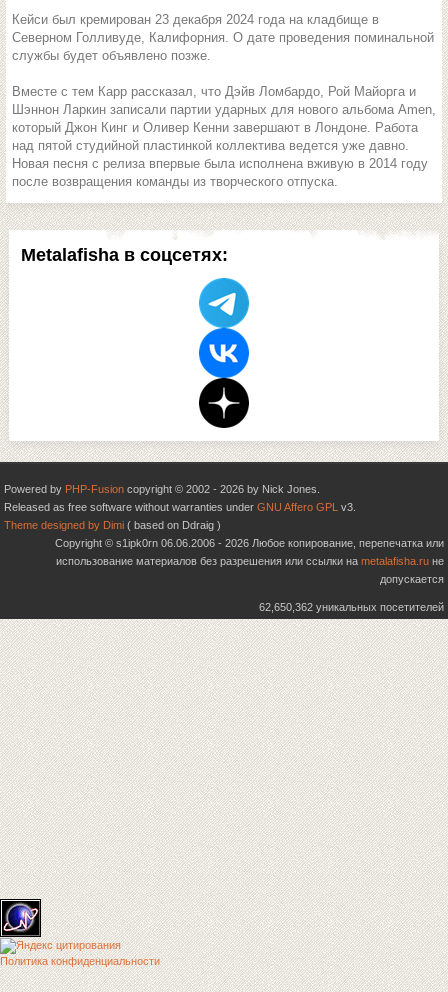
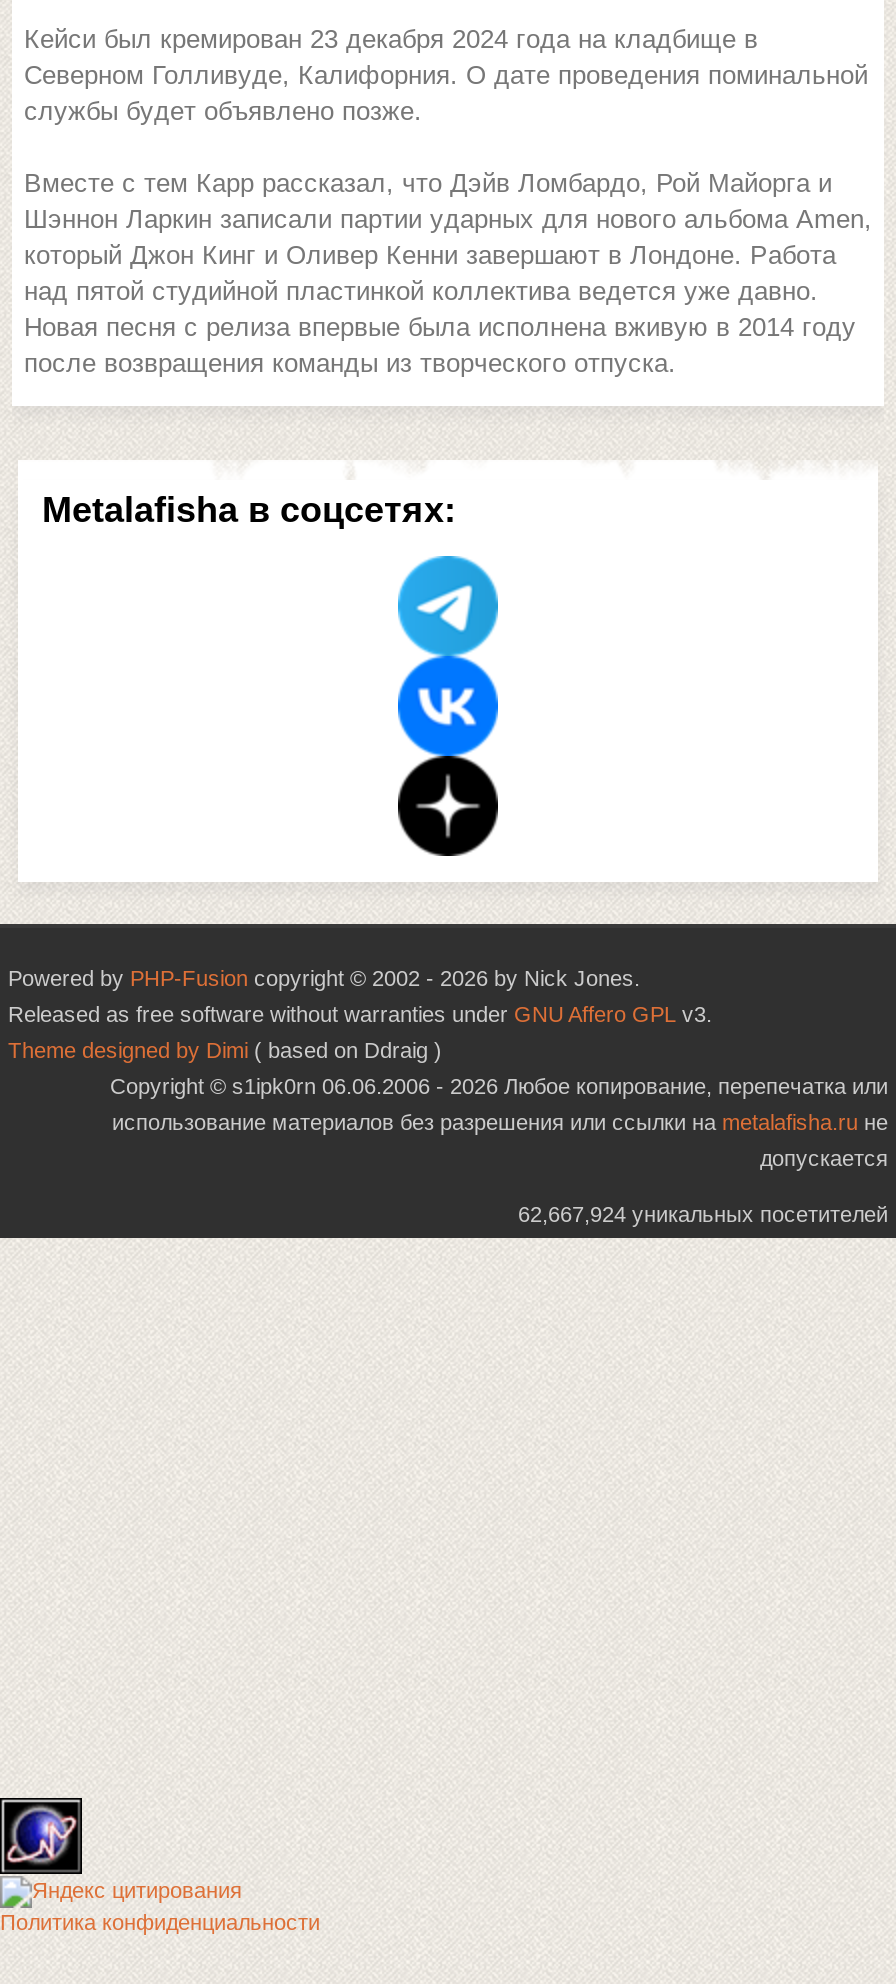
- 62,650,362 уникальных посетителей
+ 62,667,924 уникальных посетителей
